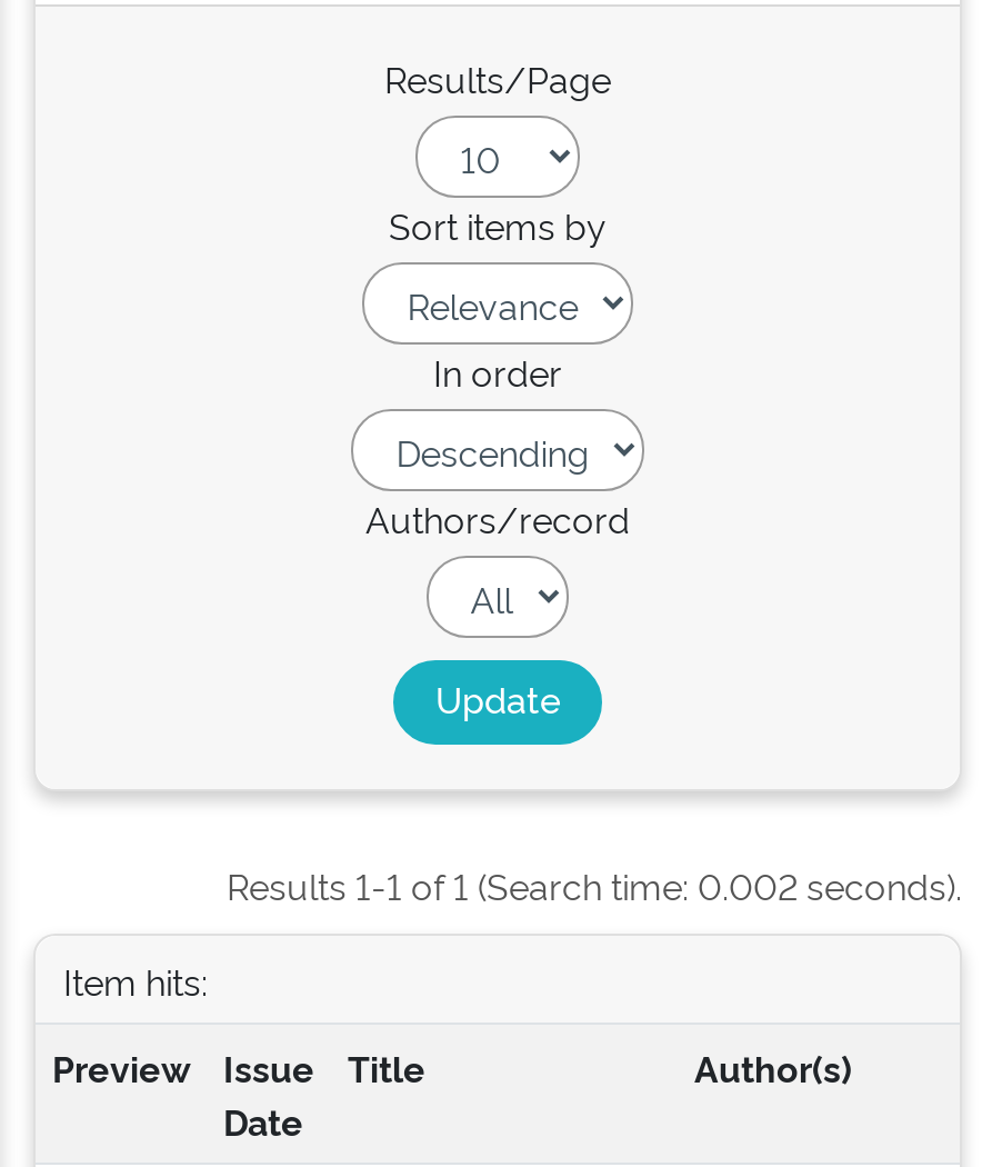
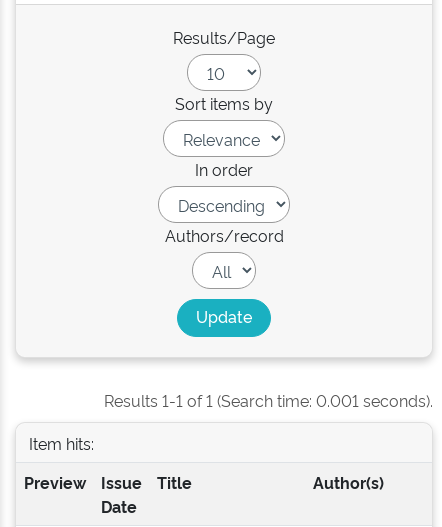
- Results 1-1 of 1 (Search time: 0.002 seconds).
+ Results 1-1 of 1 (Search time: 0.001 seconds).
